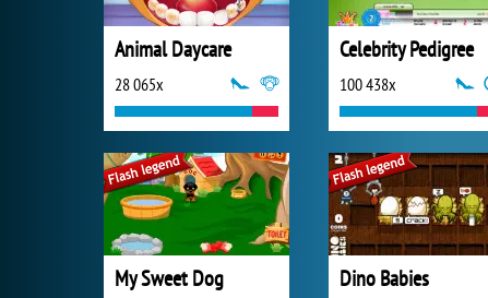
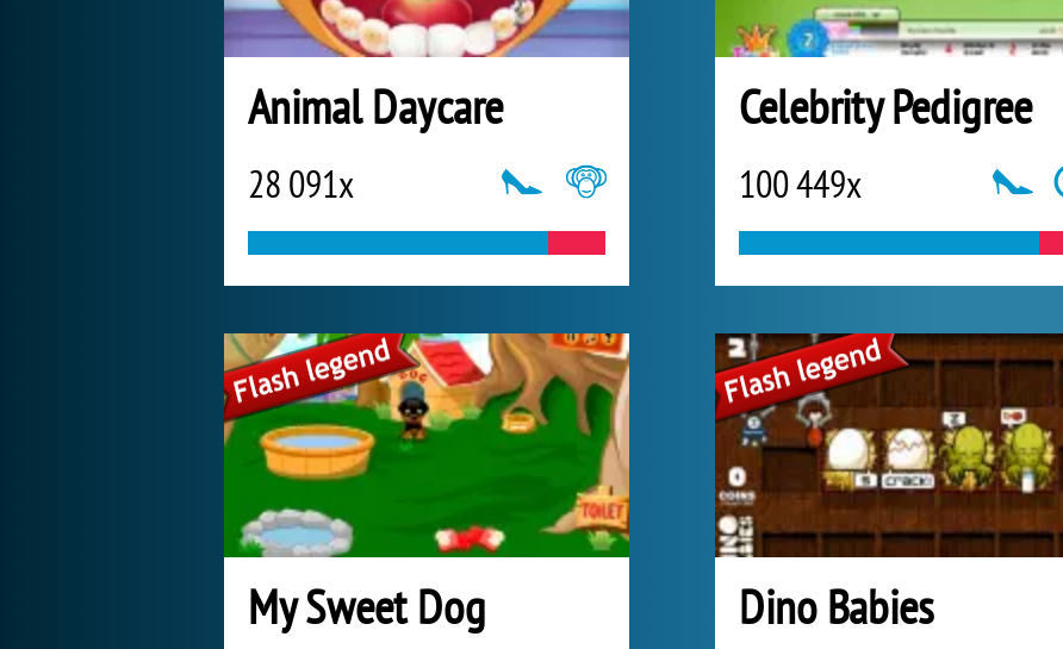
- 28 065x
+ 28 091x

- 100 438x
+ 100 449x
